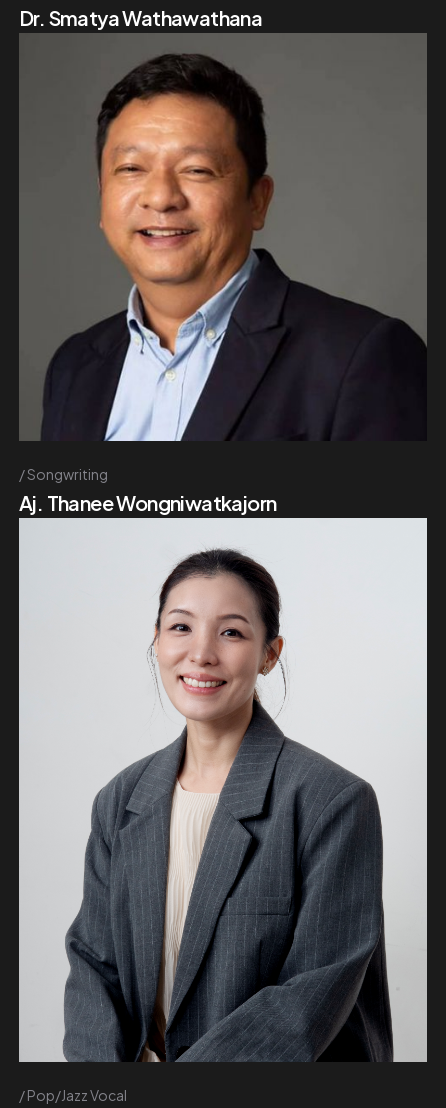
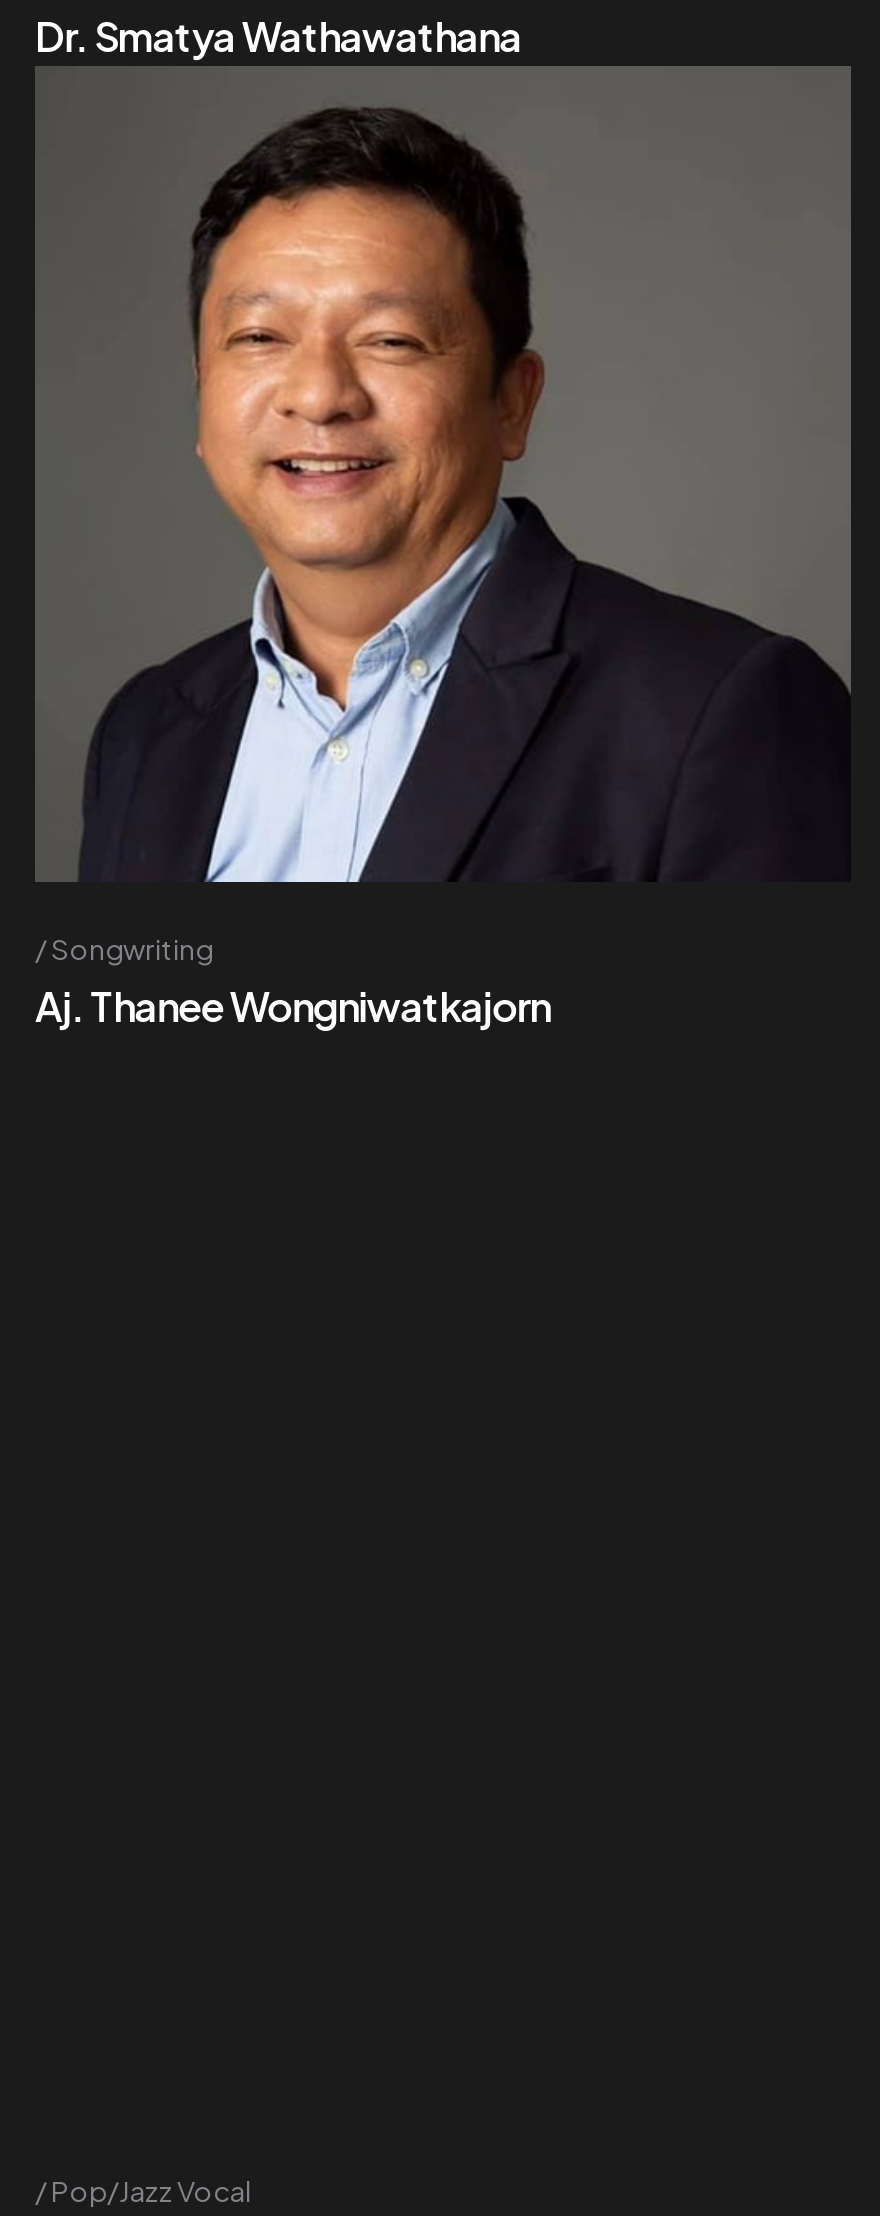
- [image]
